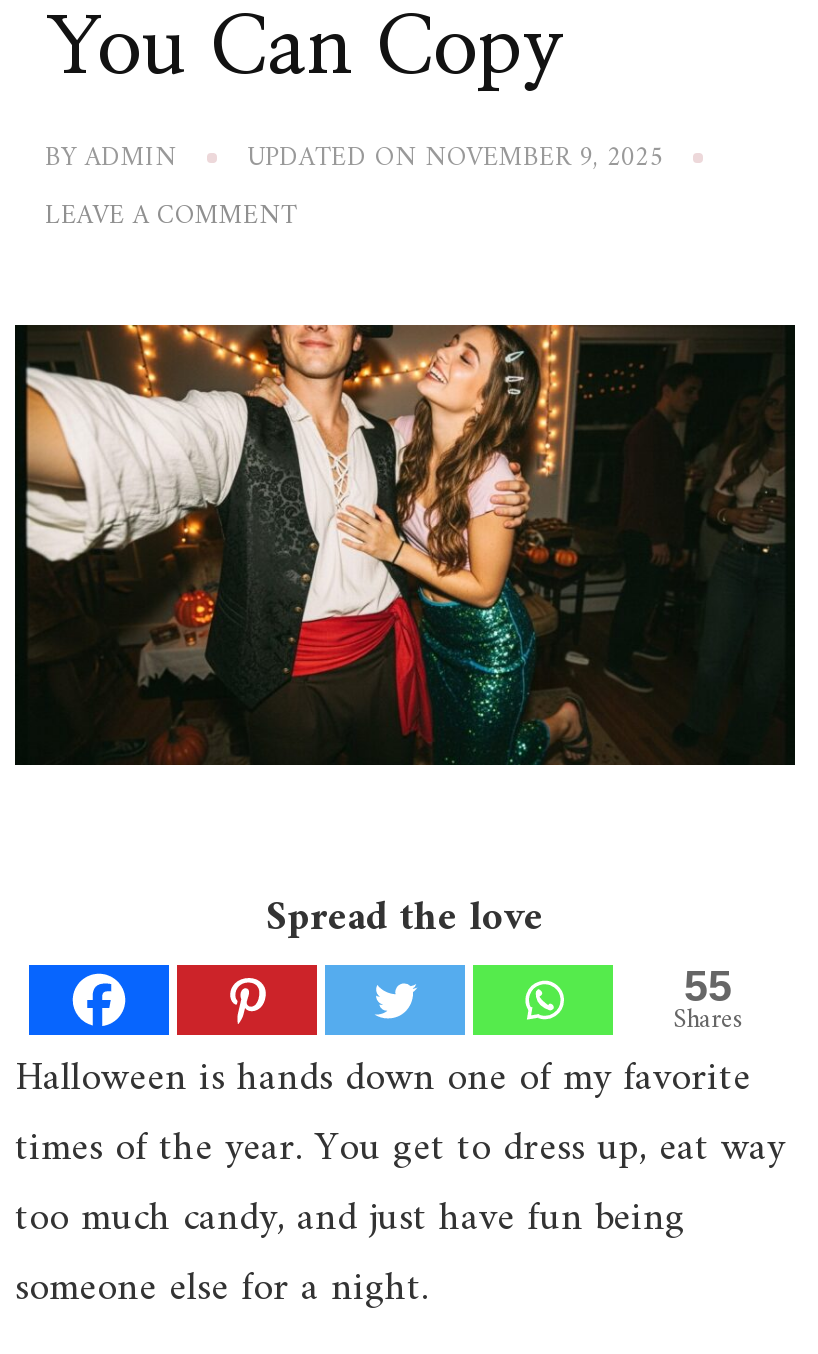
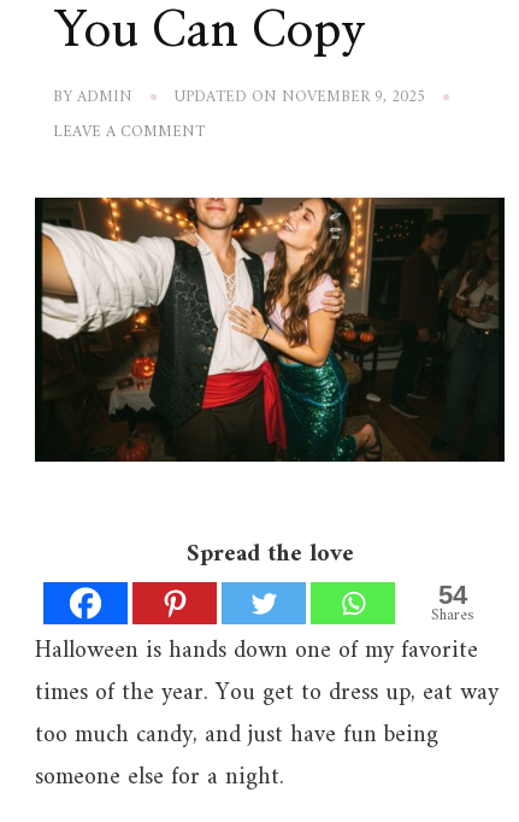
- 55
+ 54
